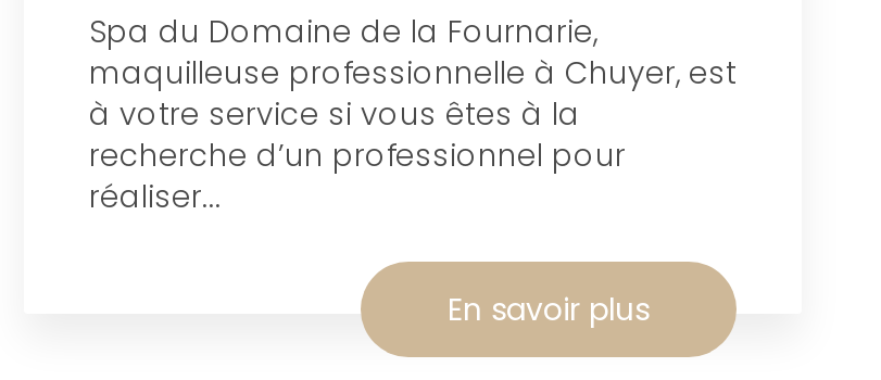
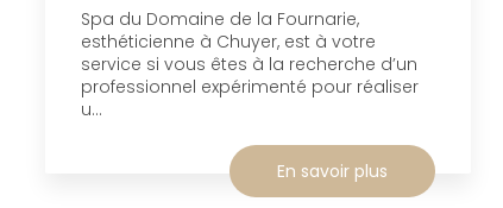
- maquilleuse professionnelle à Chuyer, est
- à votre service si vous êtes à la
- recherche d’un professionnel pour
- réaliser...
+ esthéticienne à Chuyer, est à votre
+ service si vous êtes à la recherche d’un
+ professionnel expérimenté pour réaliser
+ u...
